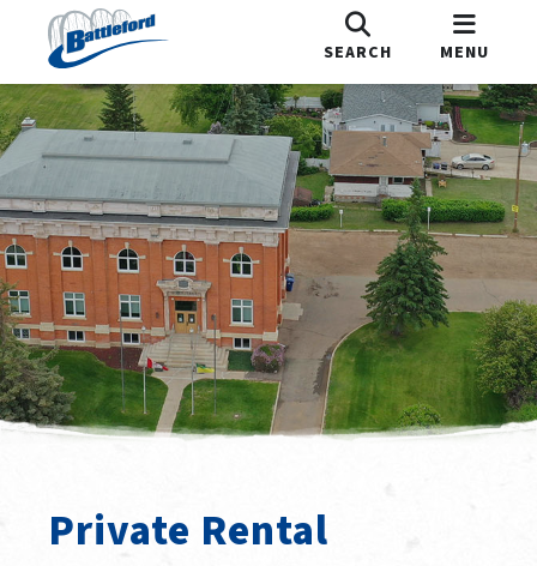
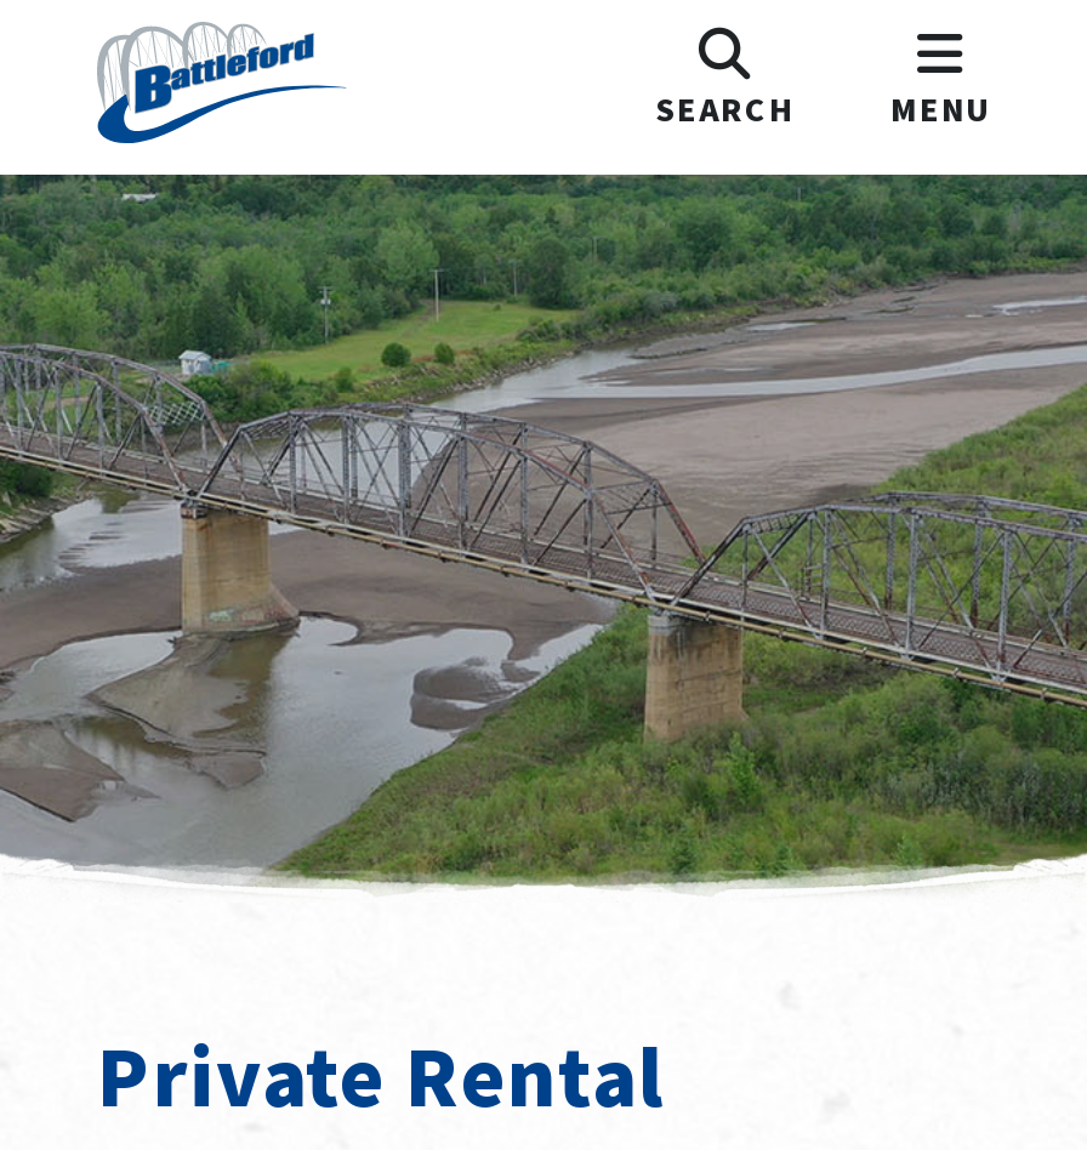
- [image]
+ [image]
